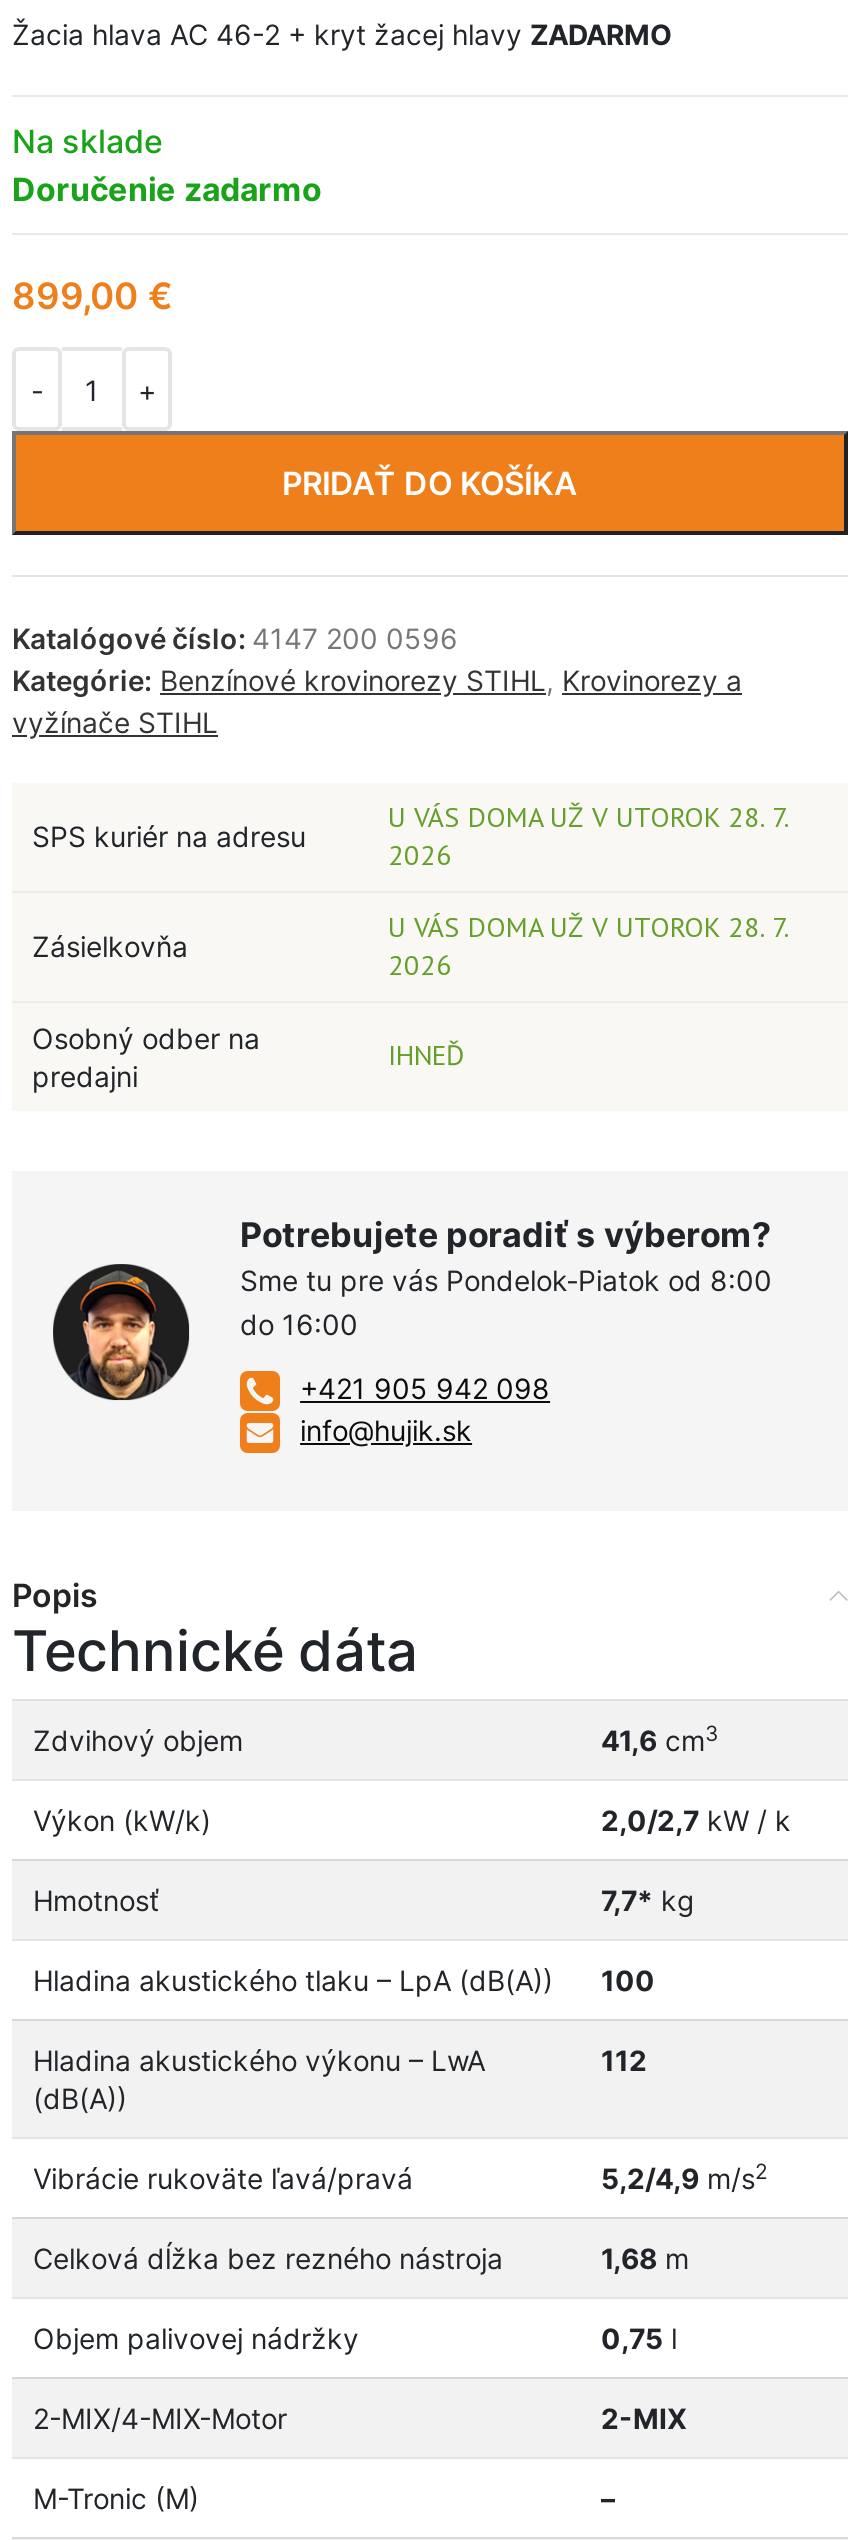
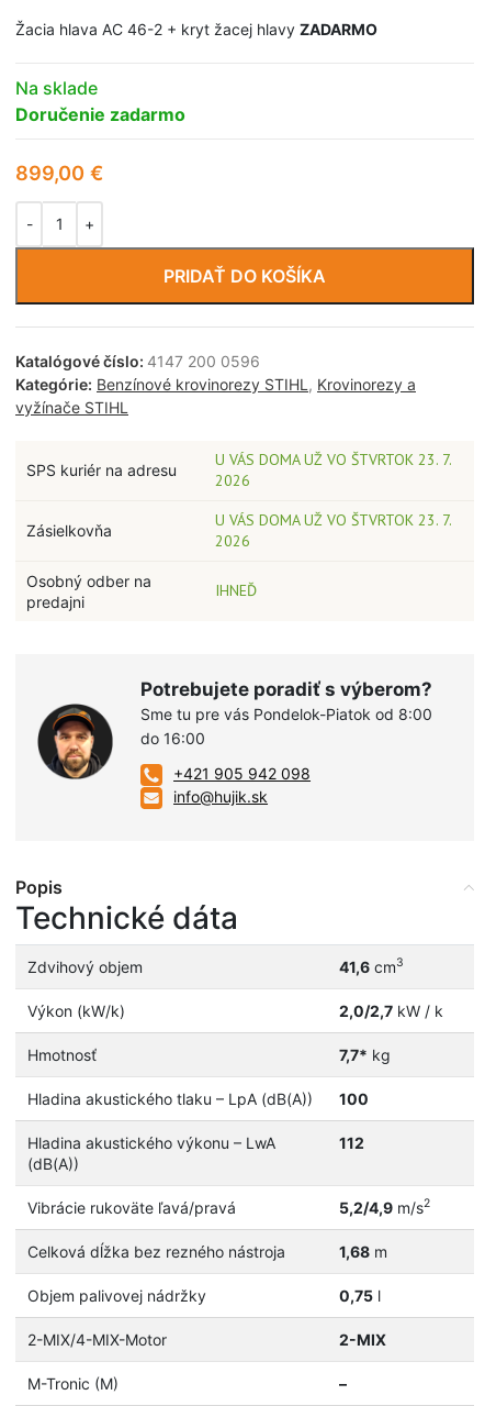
- U VÁS DOMA UŽ V UTOROK 28. 7.
+ U VÁS DOMA UŽ VO ŠTVRTOK 23. 7.

- U VÁS DOMA UŽ V UTOROK 28. 7.
+ U VÁS DOMA UŽ VO ŠTVRTOK 23. 7.
